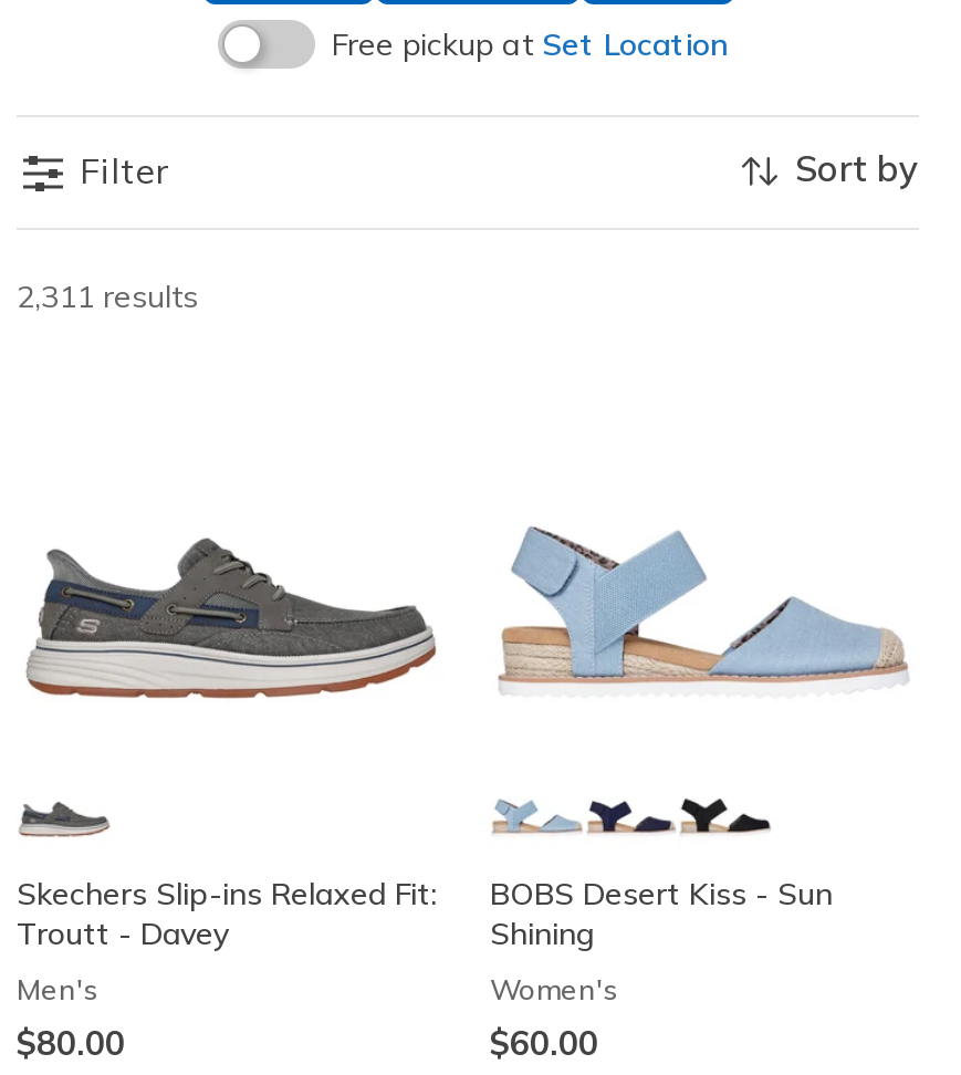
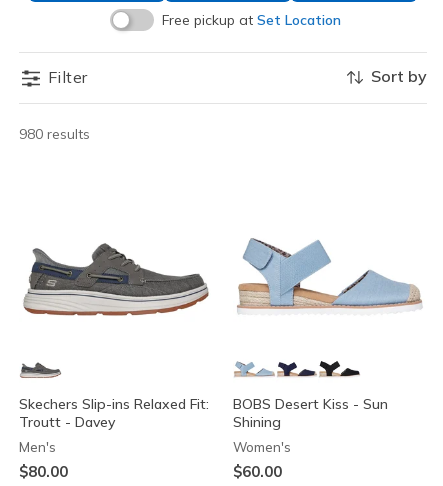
- 2,311 results
+ 980 results
